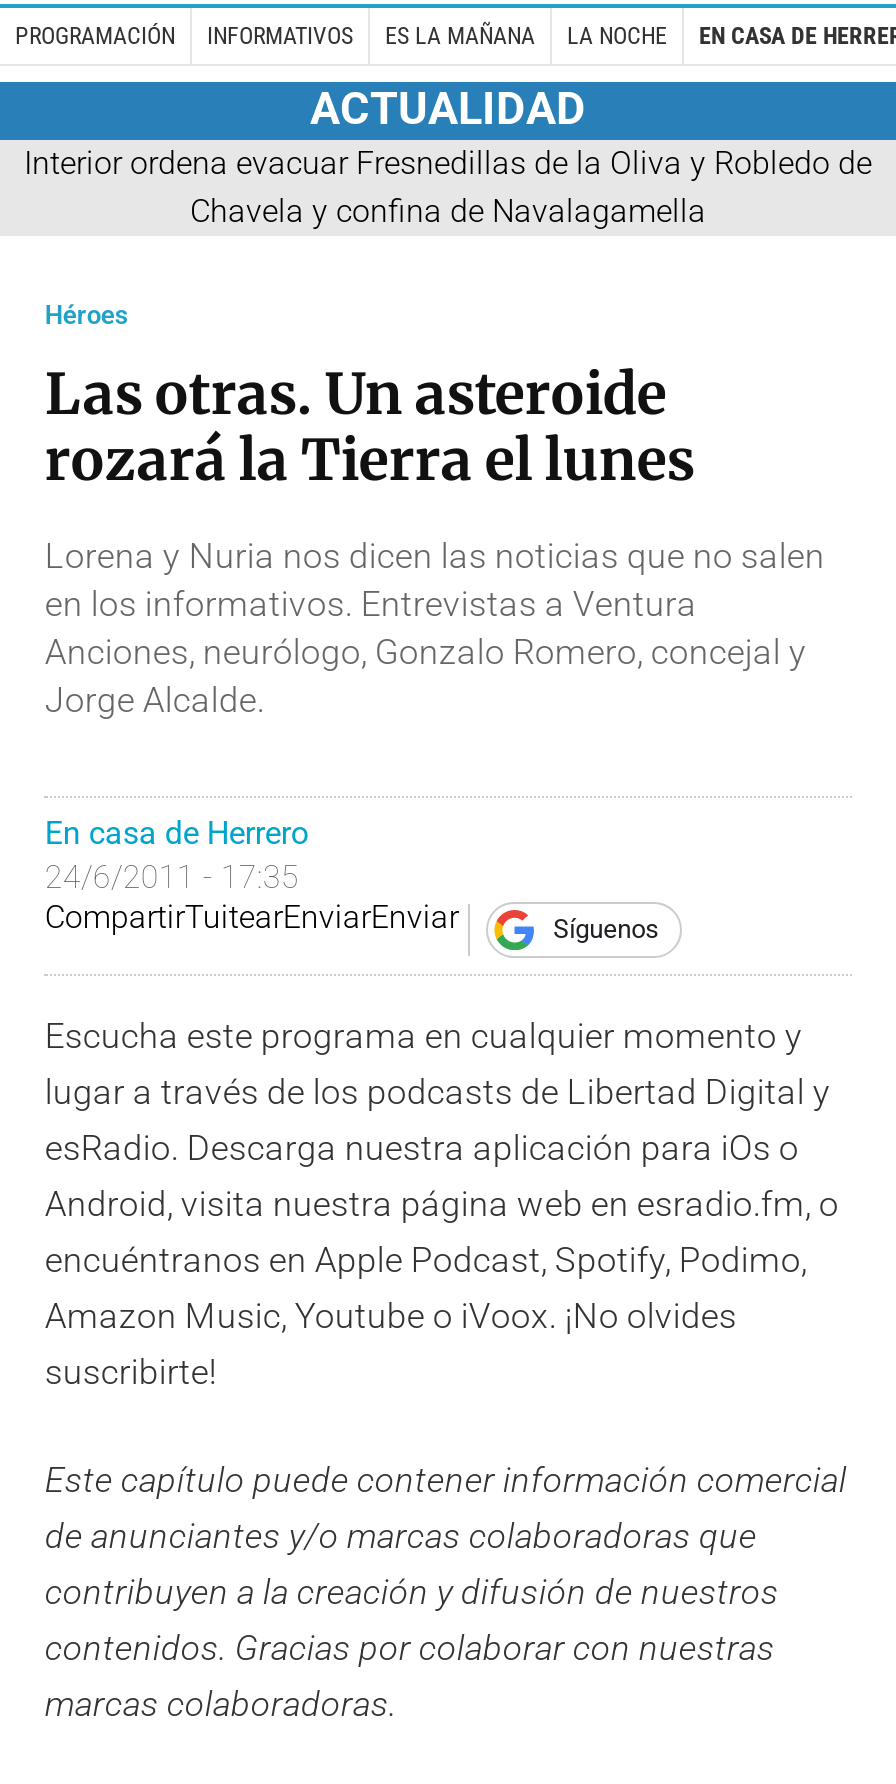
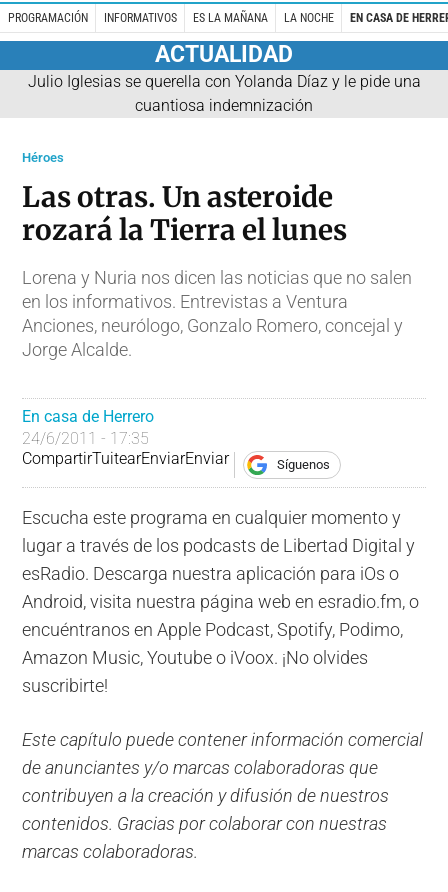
- Interior ordena evacuar Fresnedillas de la Oliva y Robledo de
- Chavela y confina de Navalagamella
+ Julio Iglesias se querella con Yolanda Díaz y le pide una
+ cuantiosa indemnización
